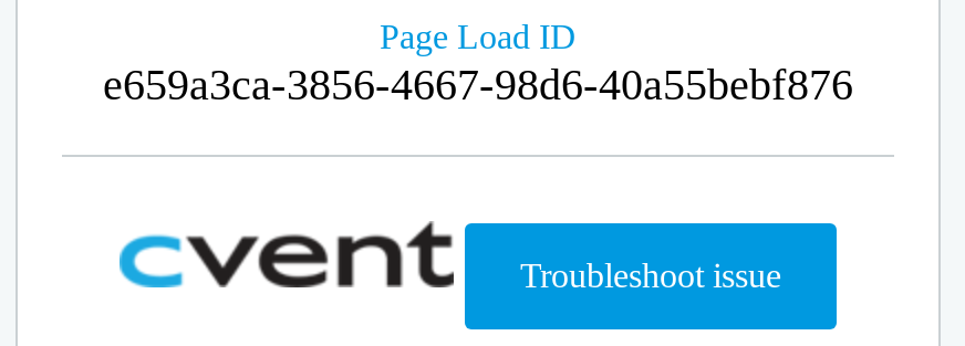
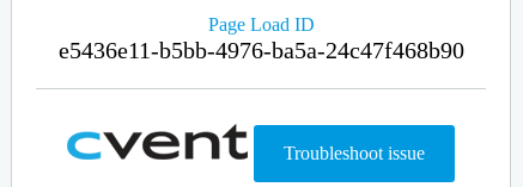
- e659a3ca-3856-4667-98d6-40a55bebf876
+ e5436e11-b5bb-4976-ba5a-24c47f468b90
